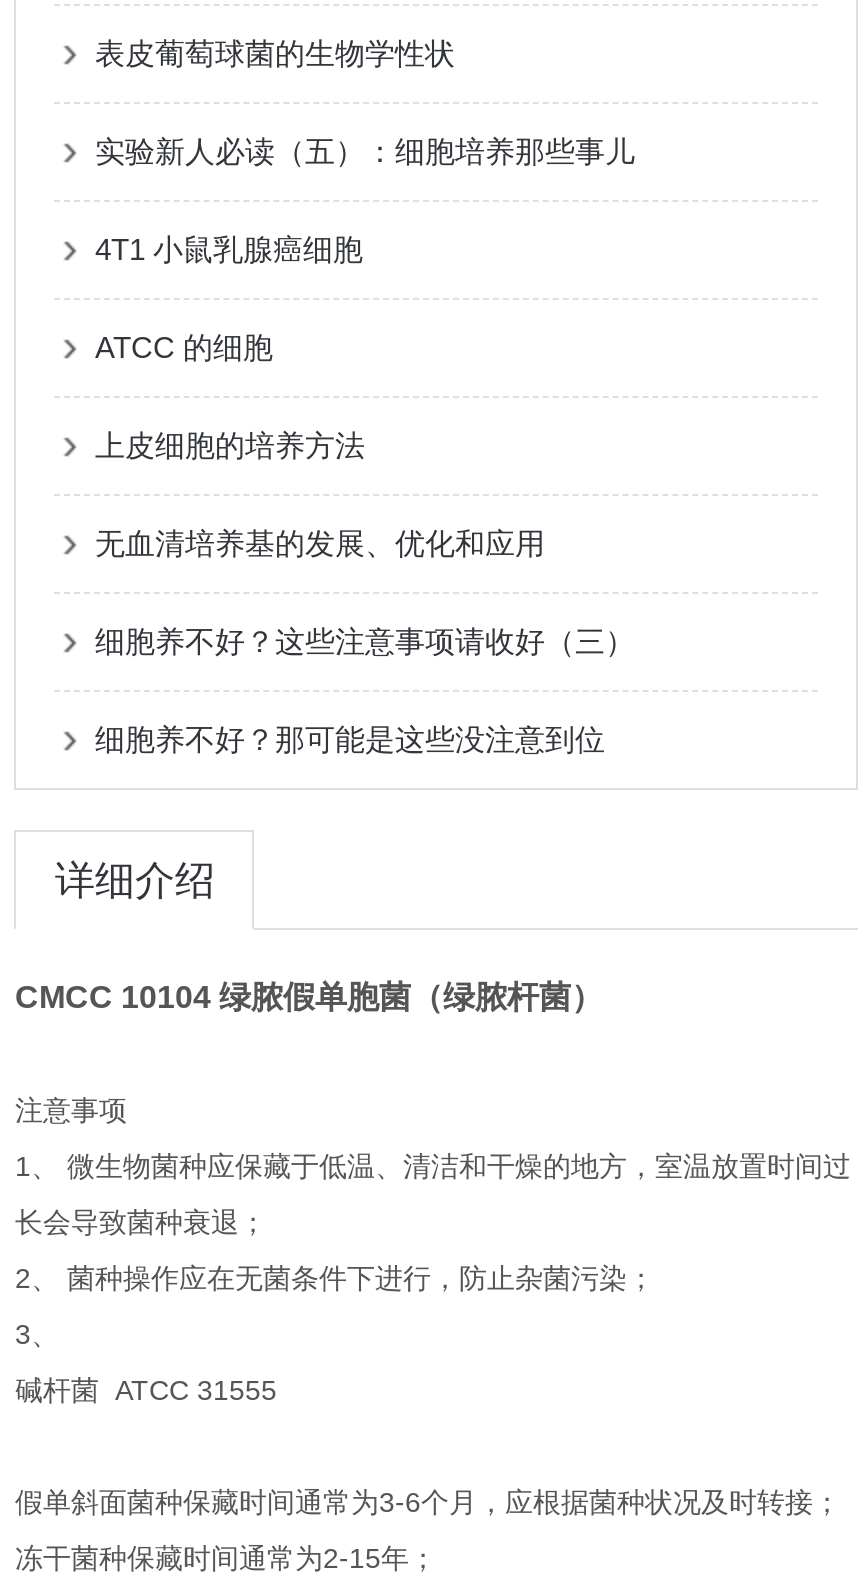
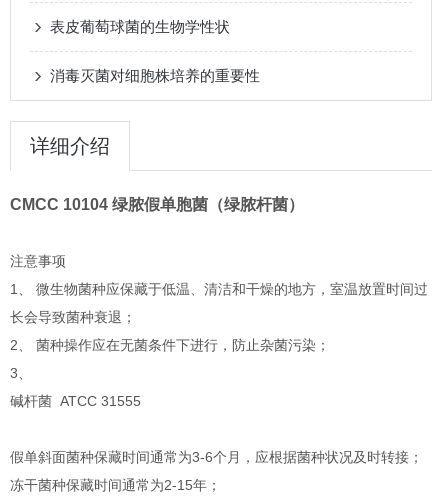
- 实验新人必读（五）：细胞培养那些事儿
- 4T1 小鼠乳腺癌细胞
- ATCC 的细胞
- 上皮细胞的培养方法
- 无血清培养基的发展、优化和应用
- 细胞养不好？这些注意事项请收好（三）
- 细胞养不好？那可能是这些没注意到位
+ 消毒灭菌对细胞株培养的重要性
